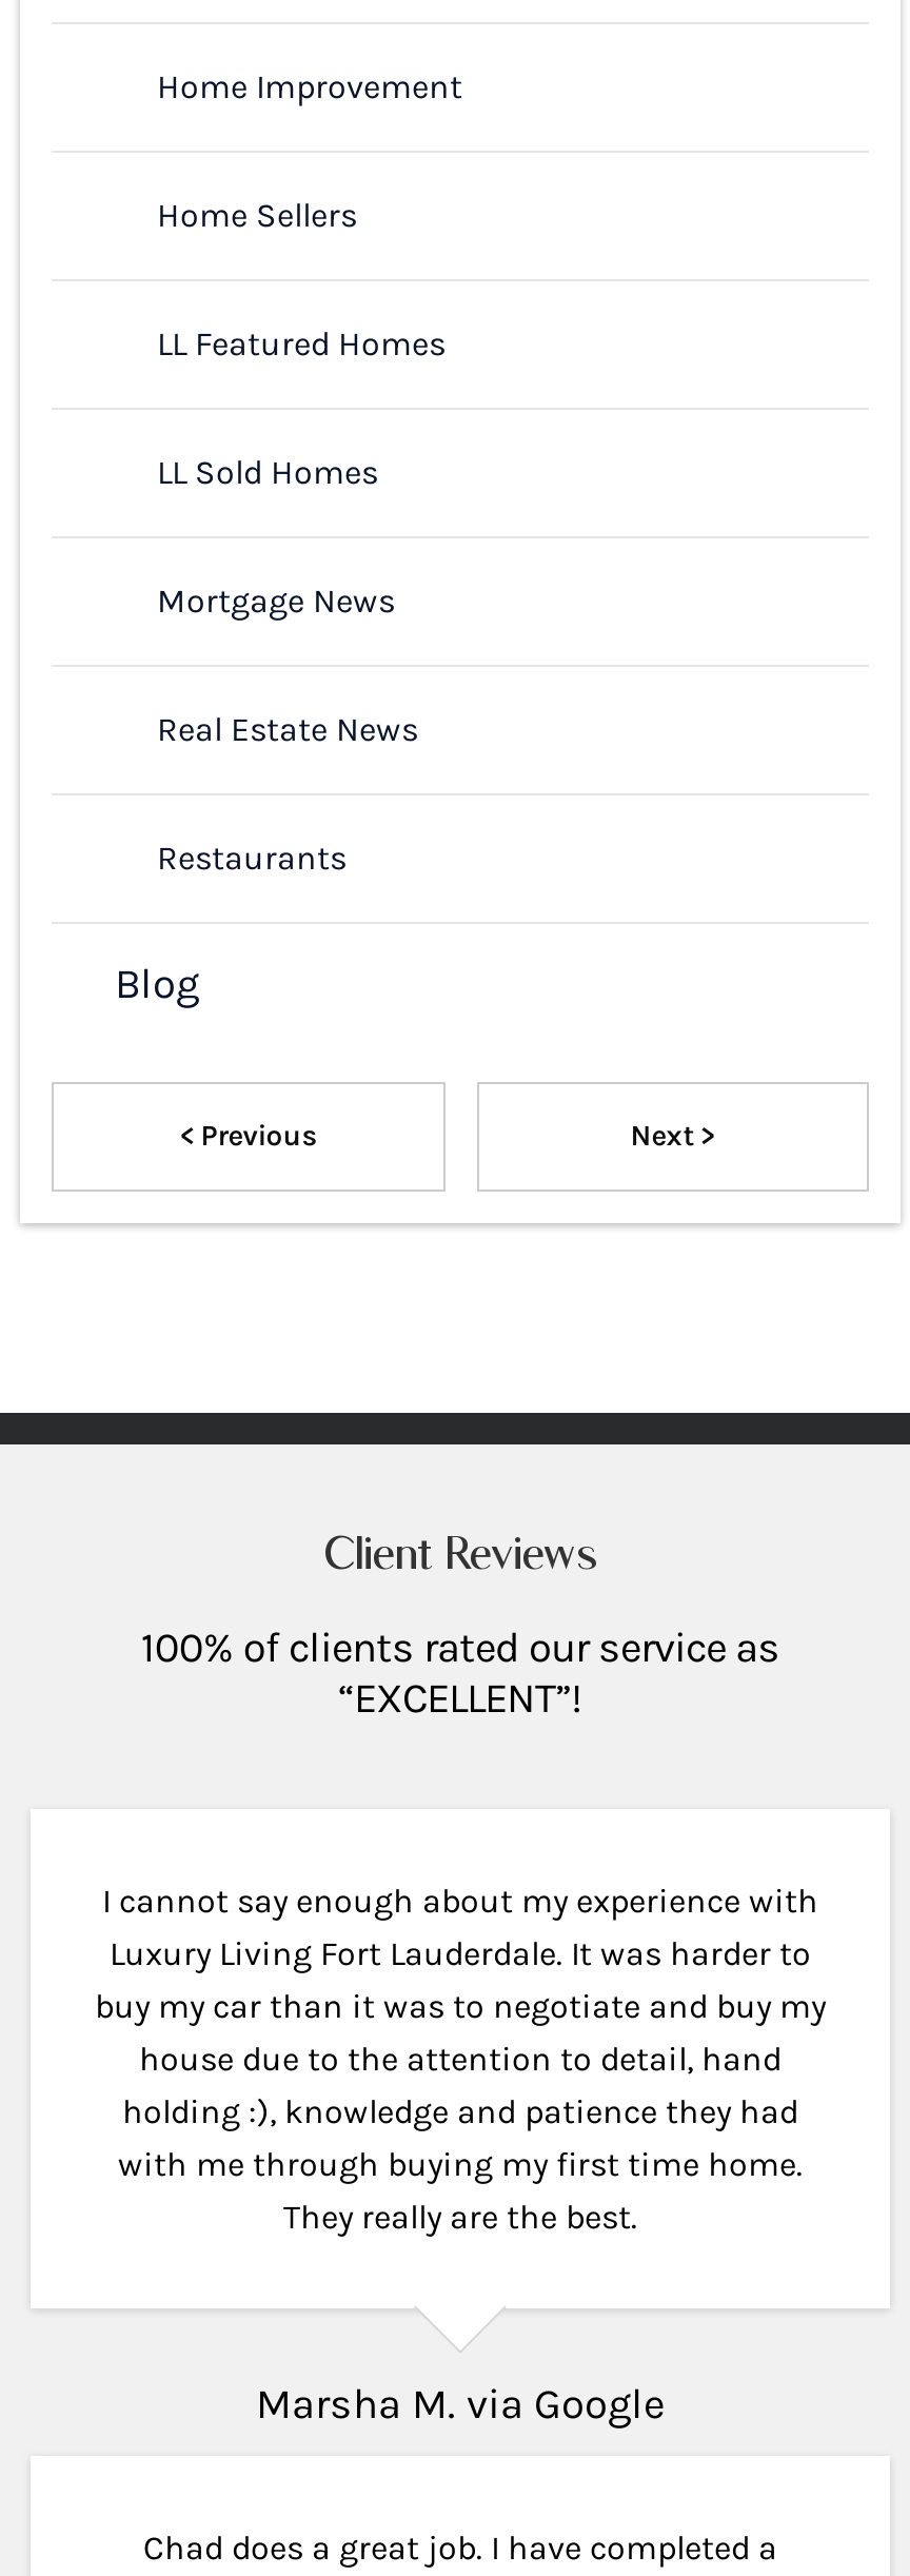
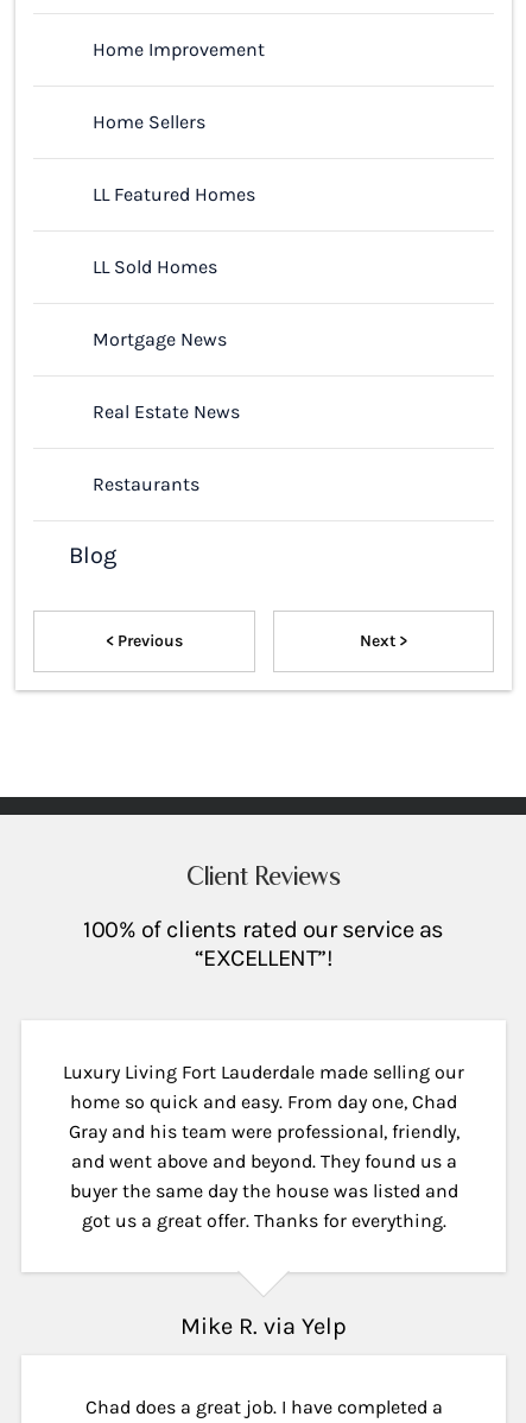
- I cannot say enough about my experience with
- Luxury Living Fort Lauderdale. It was harder to
- buy my car than it was to negotiate and buy my
- house due to the attention to detail, hand
- holding :), knowledge and patience they had
- with me through buying my first time home.
- They really are the best.
+ Luxury Living Fort Lauderdale made selling our
+ home so quick and easy. From day one, Chad
+ Gray and his team were professional, friendly,
+ and went above and beyond. They found us a
+ buyer the same day the house was listed and
+ got us a great offer. Thanks for everything.

- Marsha M. via Google
+ Mike R. via Yelp
